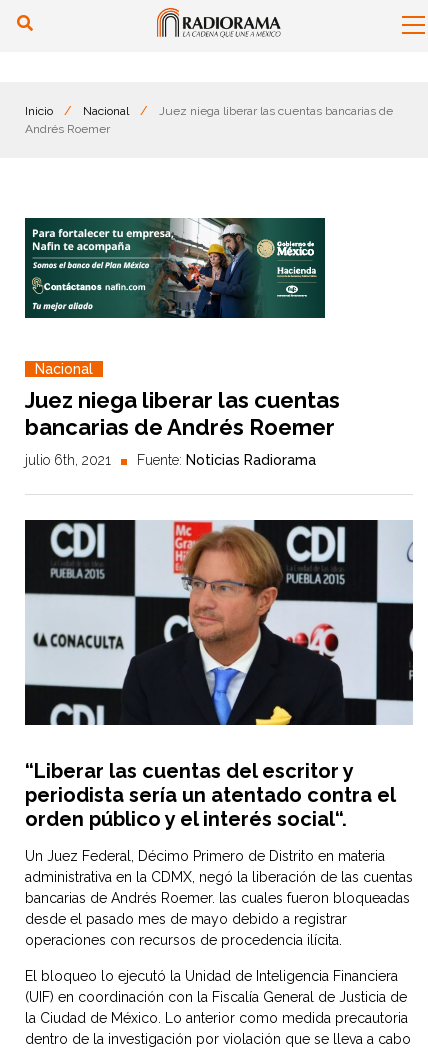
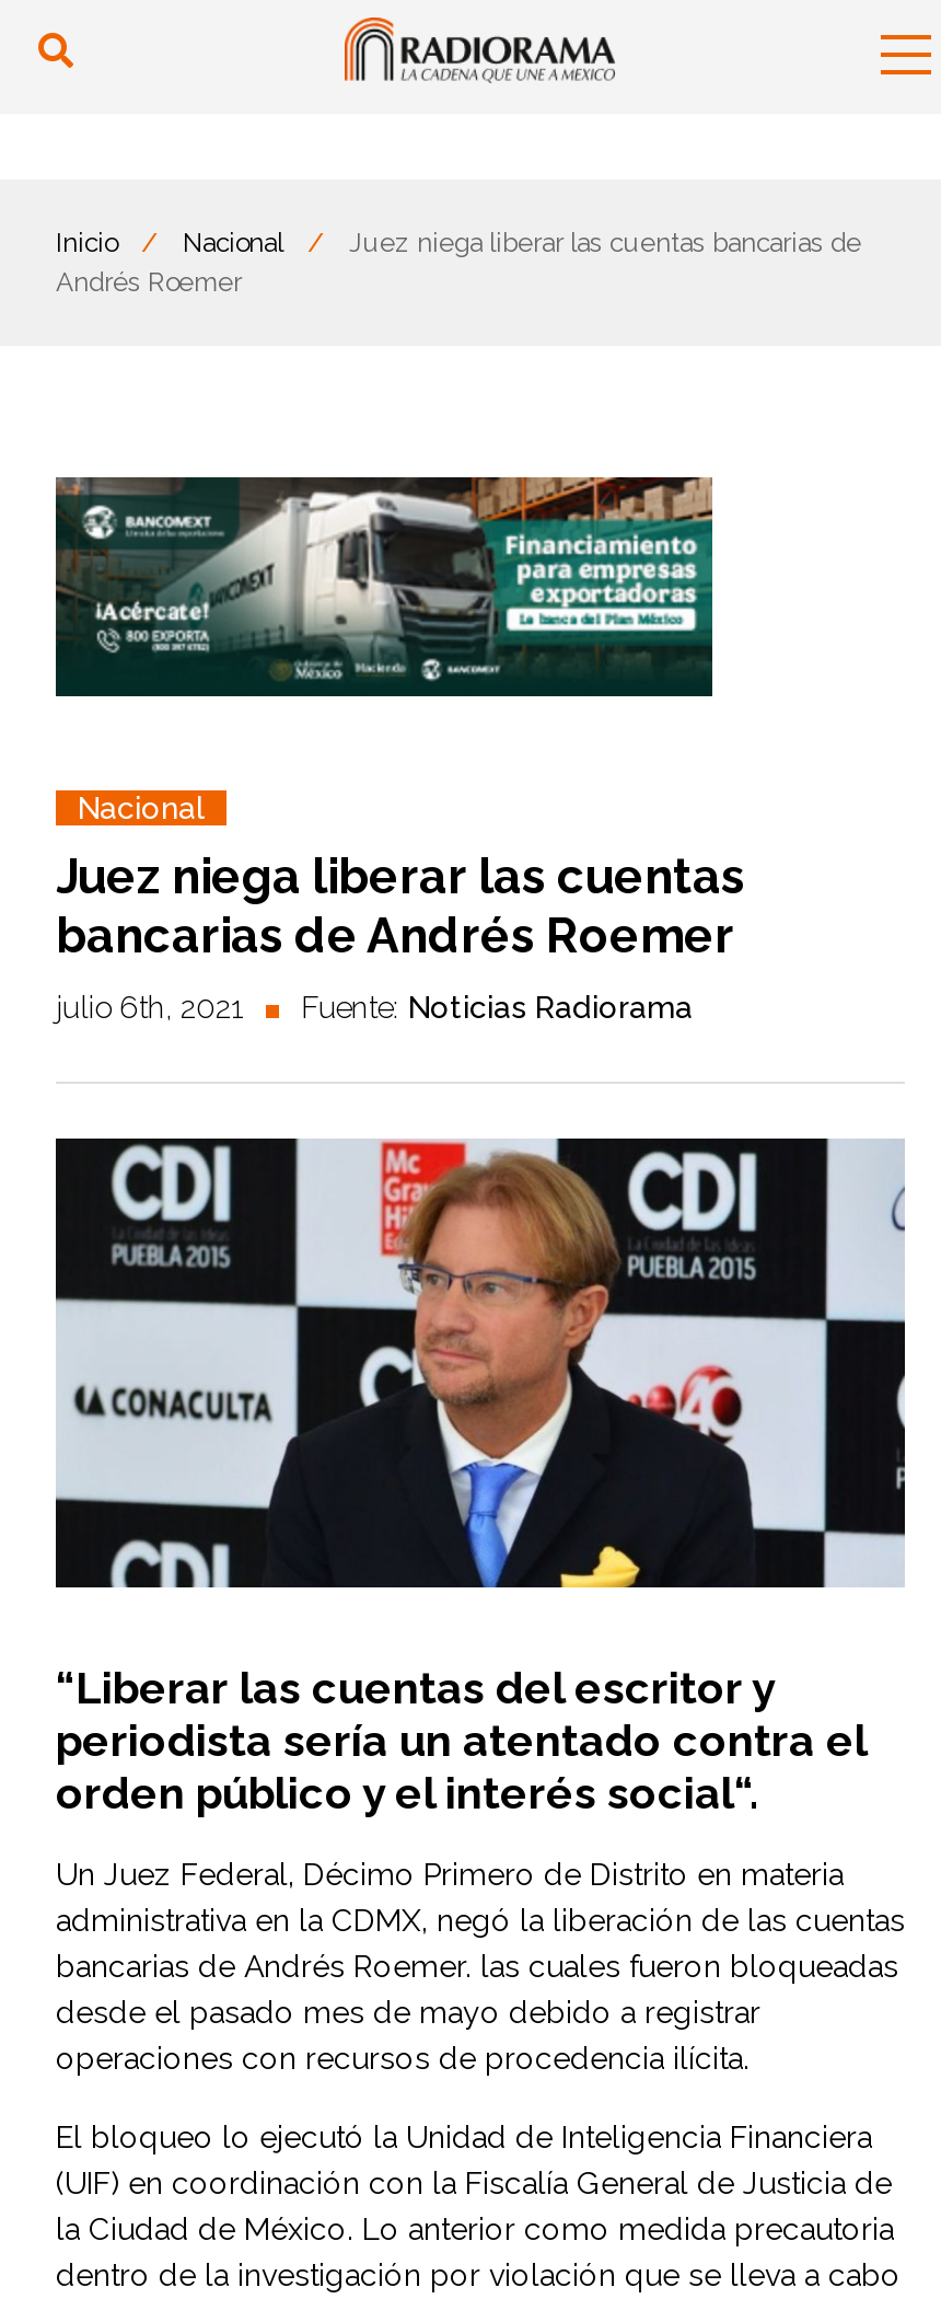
- [image]
+ [image]
